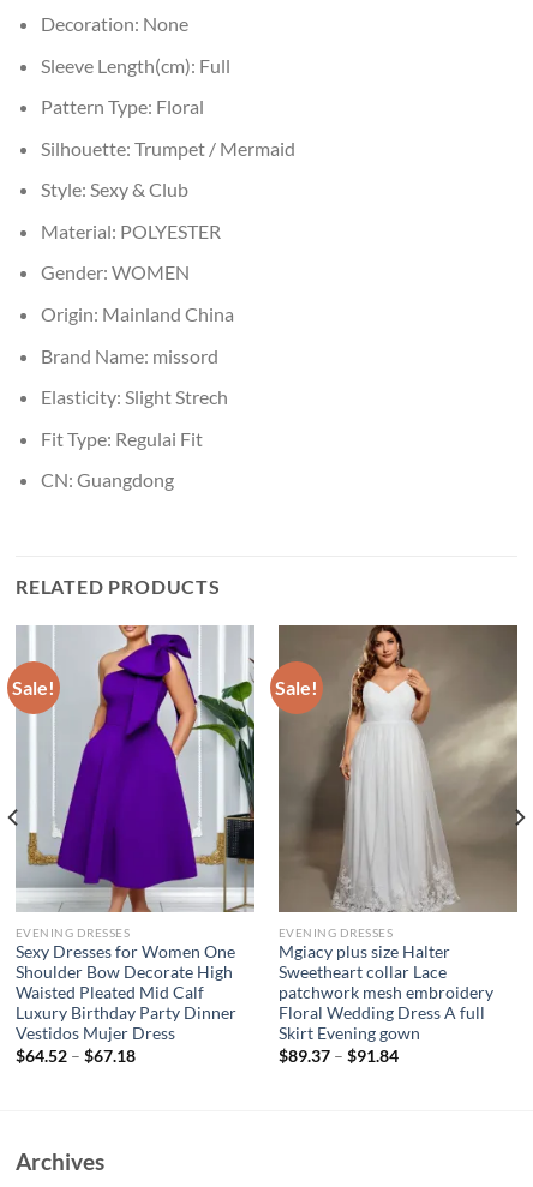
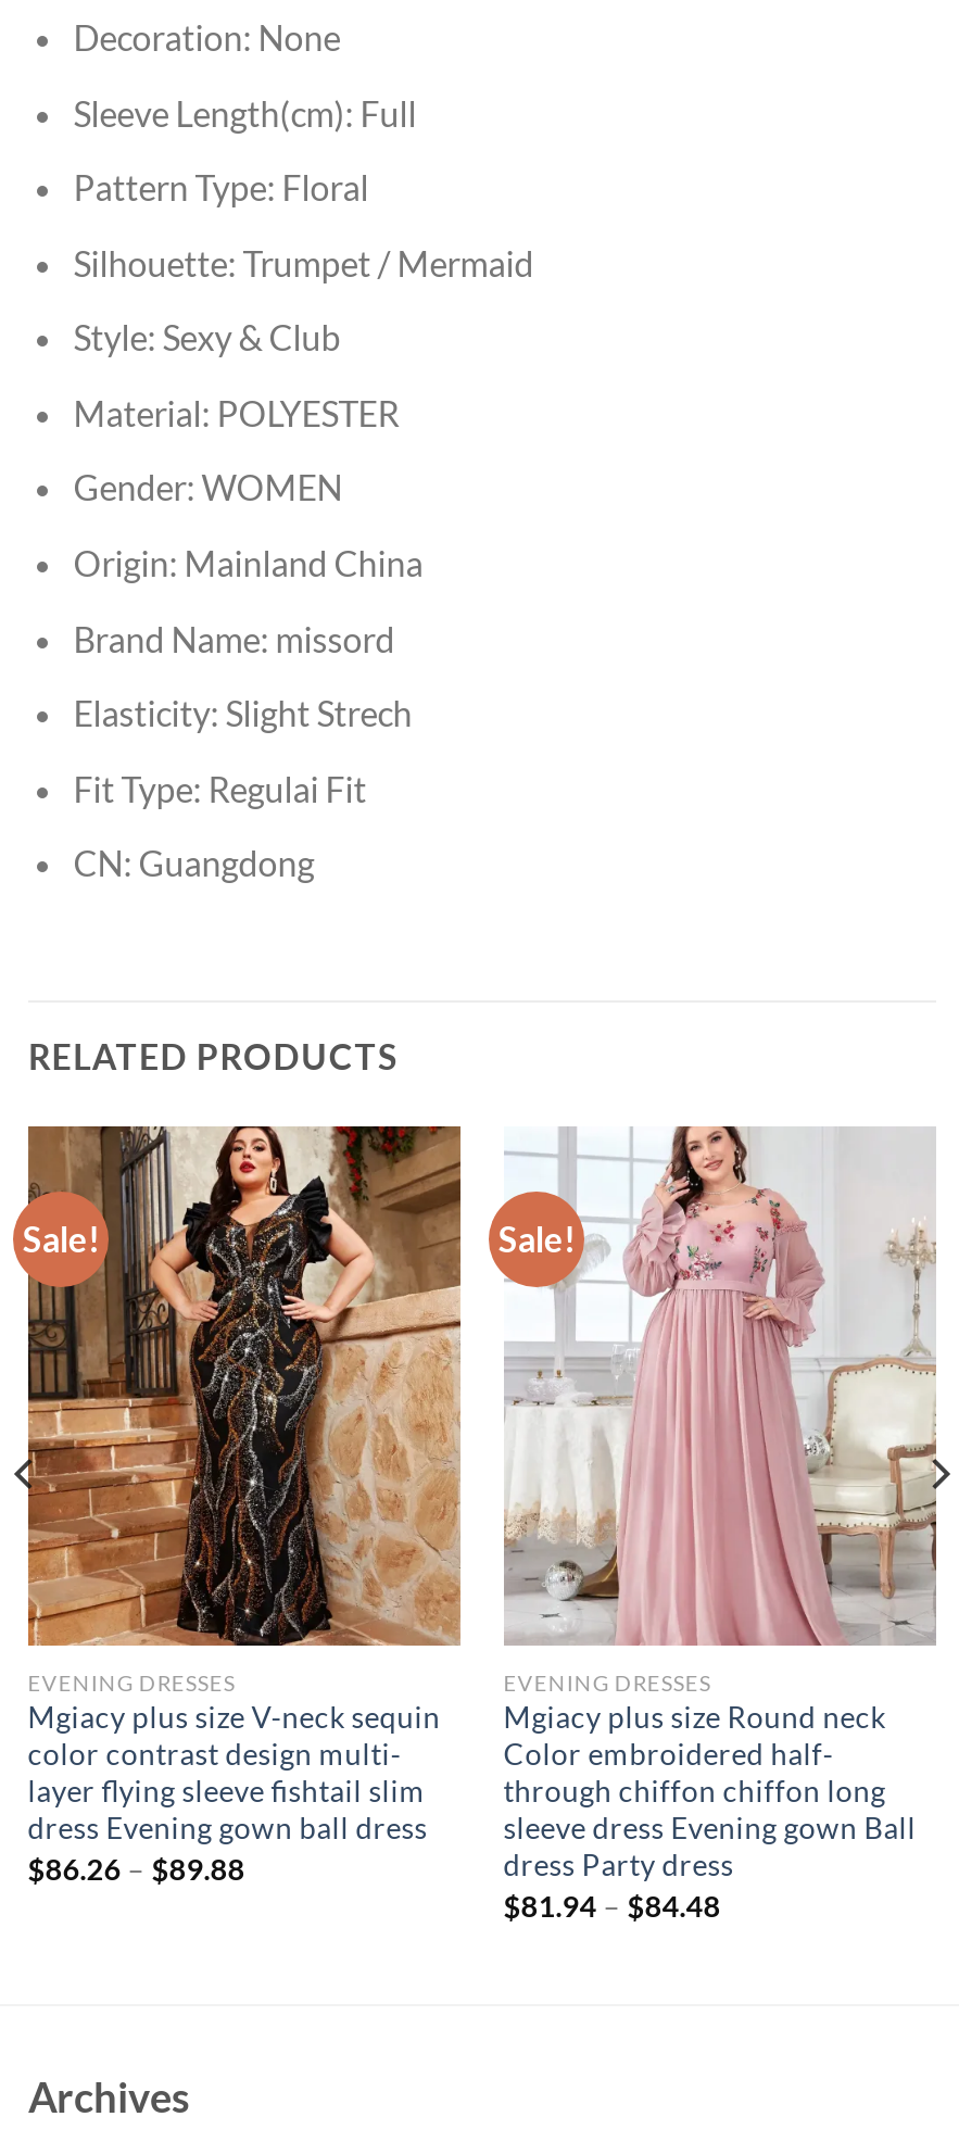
- [image]
- Sexy Dresses for Women One
- Shoulder Bow Decorate High
- Waisted Pleated Mid Calf
- Luxury Birthday Party Dinner
- Vestidos Mujer Dress
- $64.52 – $67.18
+ [image]
+ Mgiacy plus size V-neck sequin
+ color contrast design multi-
+ layer flying sleeve fishtail slim
+ dress Evening gown ball dress
+ $86.26 – $89.88

- [image]
- Mgiacy plus size Halter
- Sweetheart collar Lace
- patchwork mesh embroidery
- Floral Wedding Dress A full
- Skirt Evening gown
- $89.37 – $91.84
+ [image]
+ Mgiacy plus size Round neck
+ Color embroidered half-
+ through chiffon chiffon long
+ sleeve dress Evening gown Ball
+ dress Party dress
+ $81.94 – $84.48
